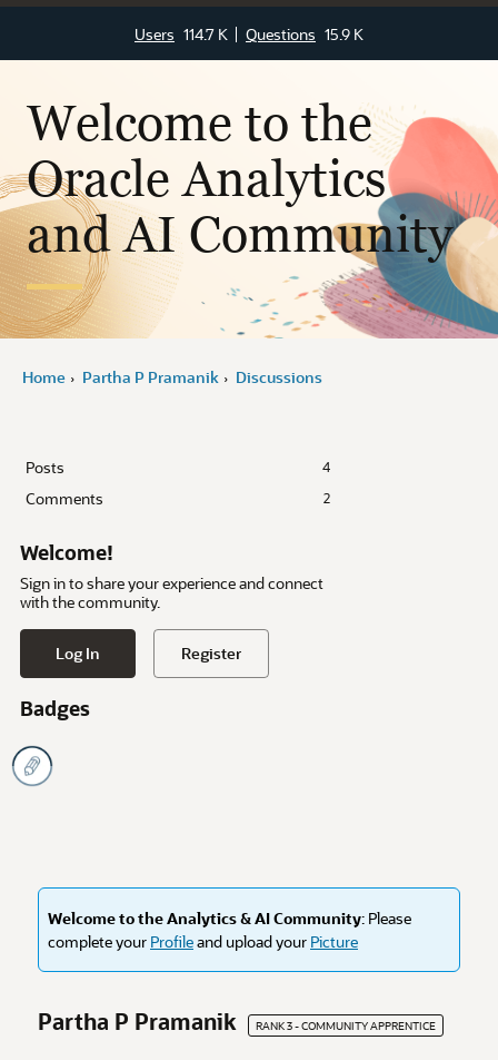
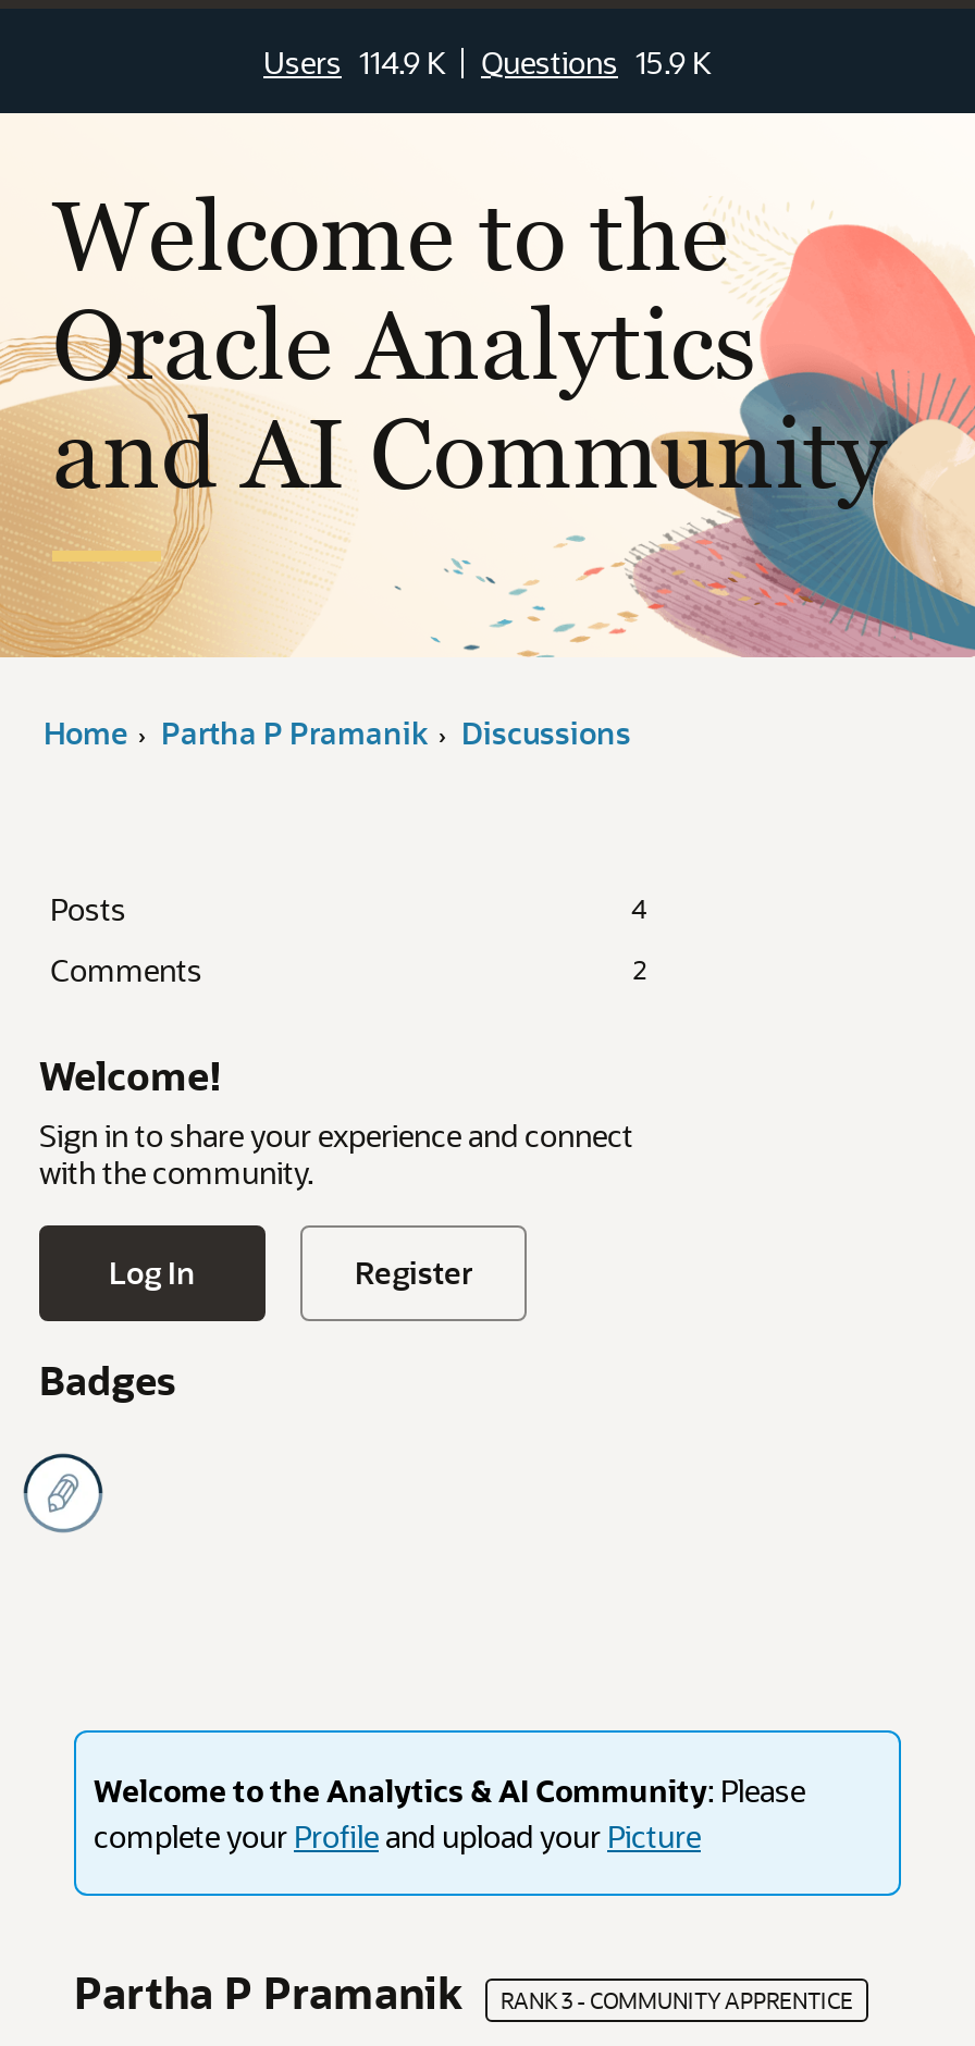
- Users 114.7 K Questions 15.9 K
+ Users 114.9 K Questions 15.9 K
